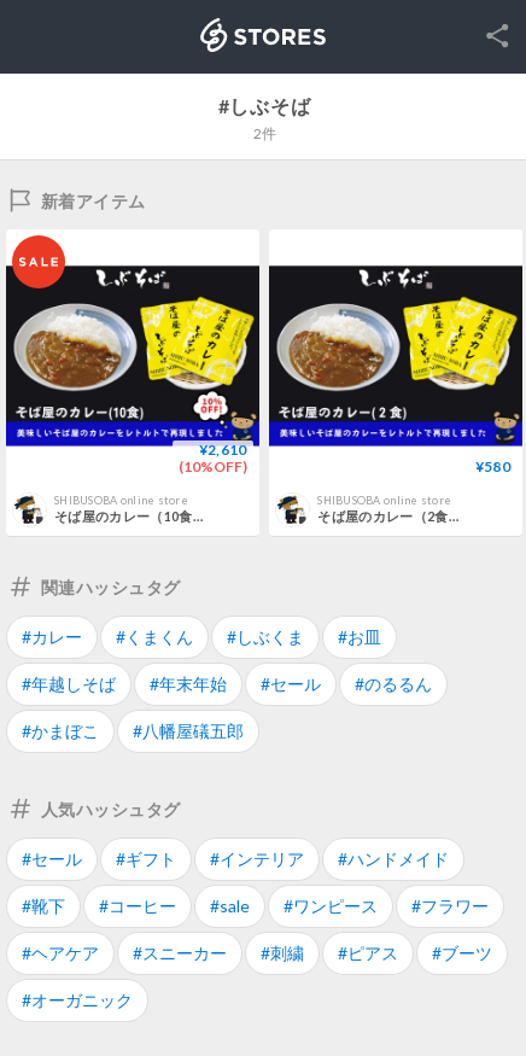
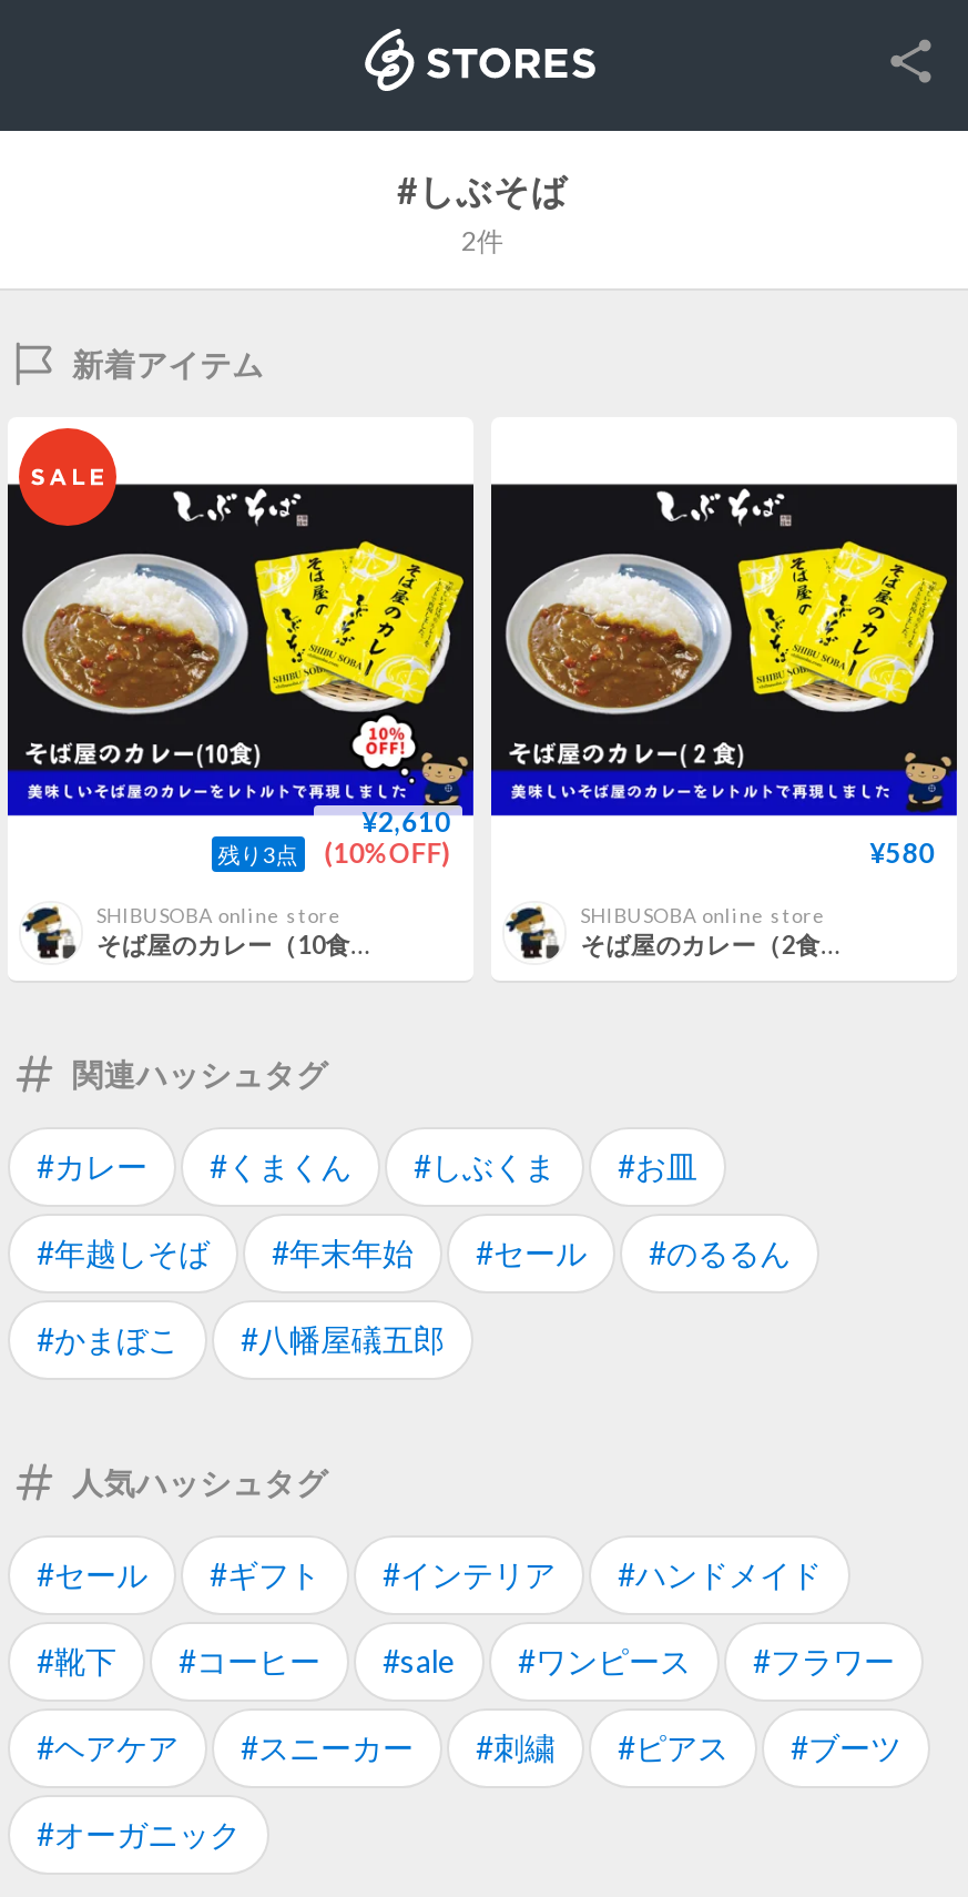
+ 残り3点
